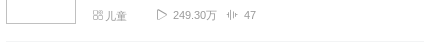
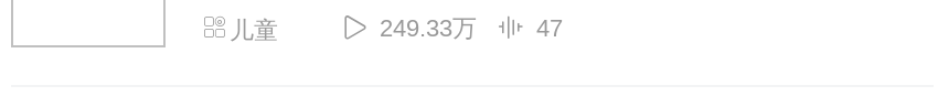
- 249.30万
+ 249.33万
